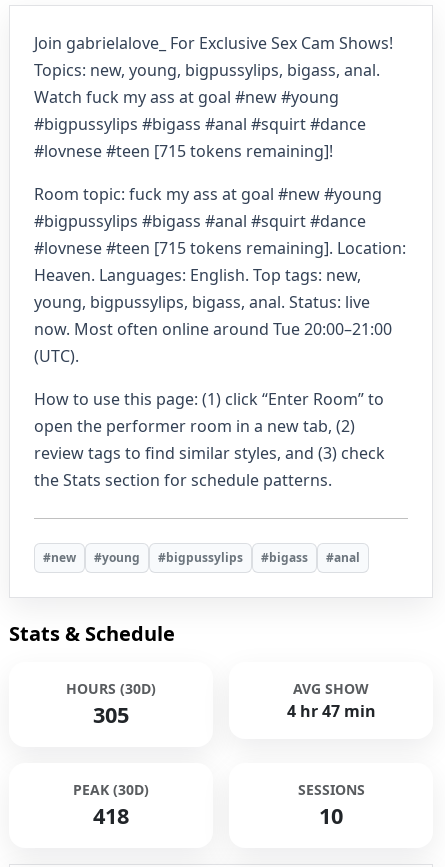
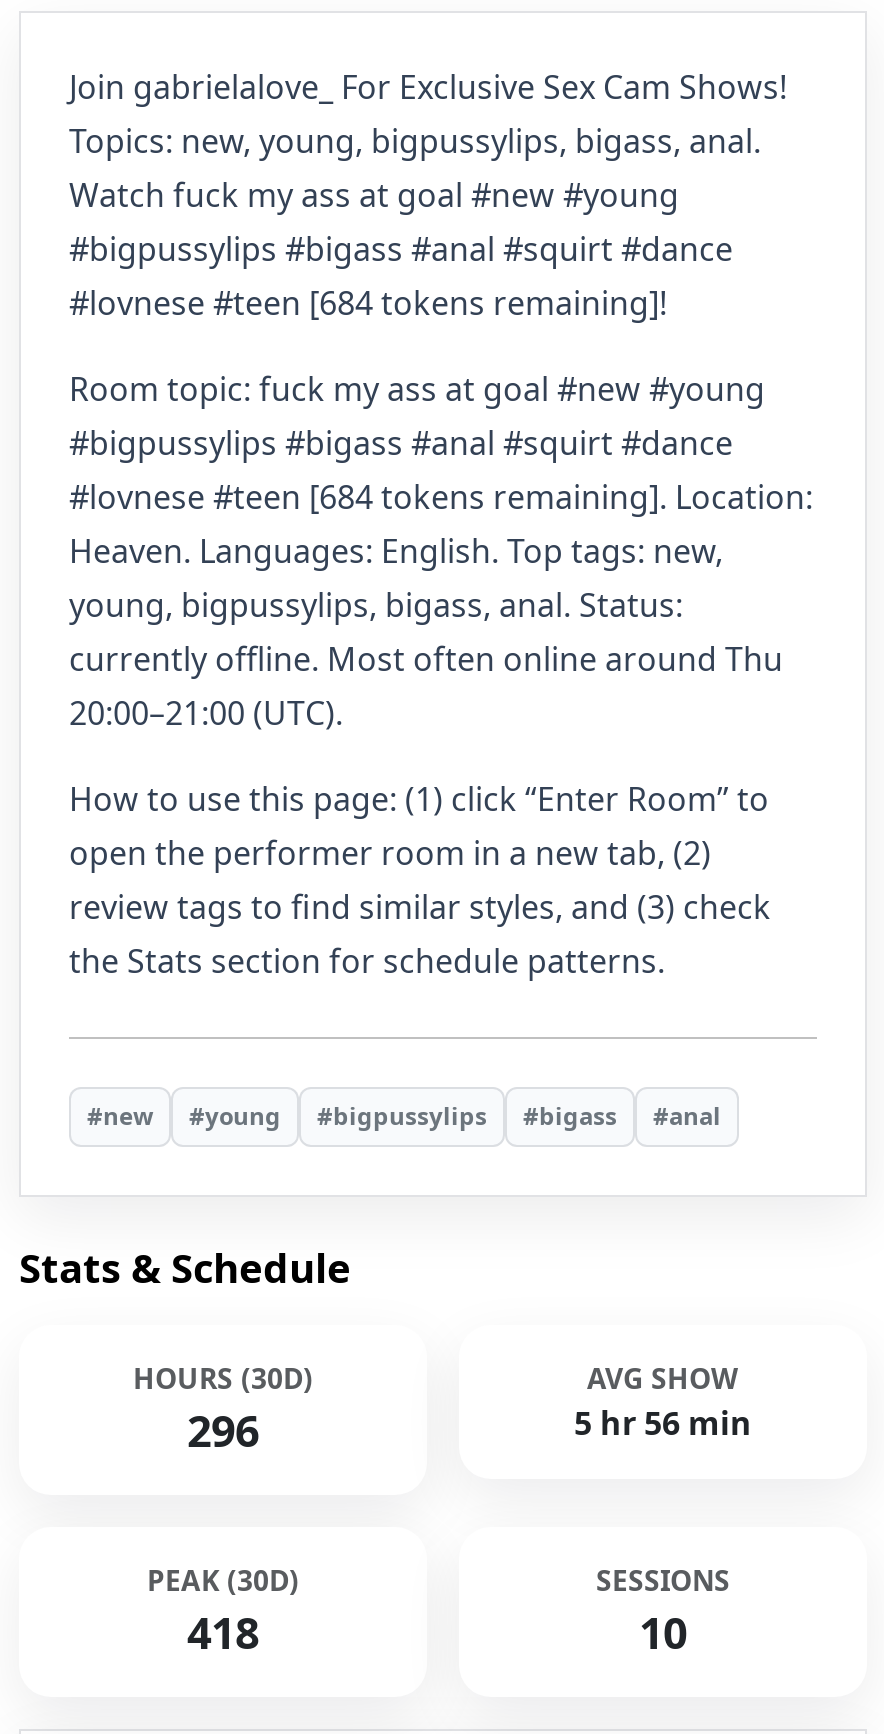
- #lovnese #teen [715 tokens remaining]!
+ #lovnese #teen [684 tokens remaining]!

- #lovnese #teen [715 tokens remaining]. Location:
+ #lovnese #teen [684 tokens remaining]. Location:

- young, bigpussylips, bigass, anal. Status: live
- now. Most often online around Tue 20:00–21:00
- (UTC).
+ young, bigpussylips, bigass, anal. Status:
+ currently offline. Most often online around Thu
+ 20:00–21:00 (UTC).

- 305
+ 296

- 4 hr 47 min
+ 5 hr 56 min
